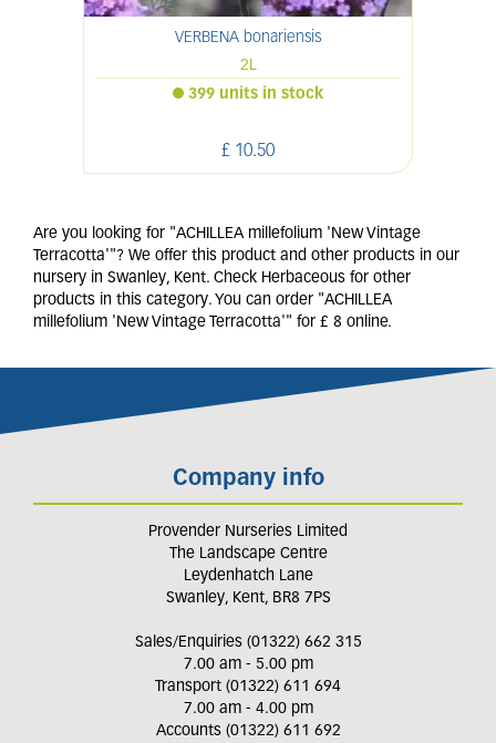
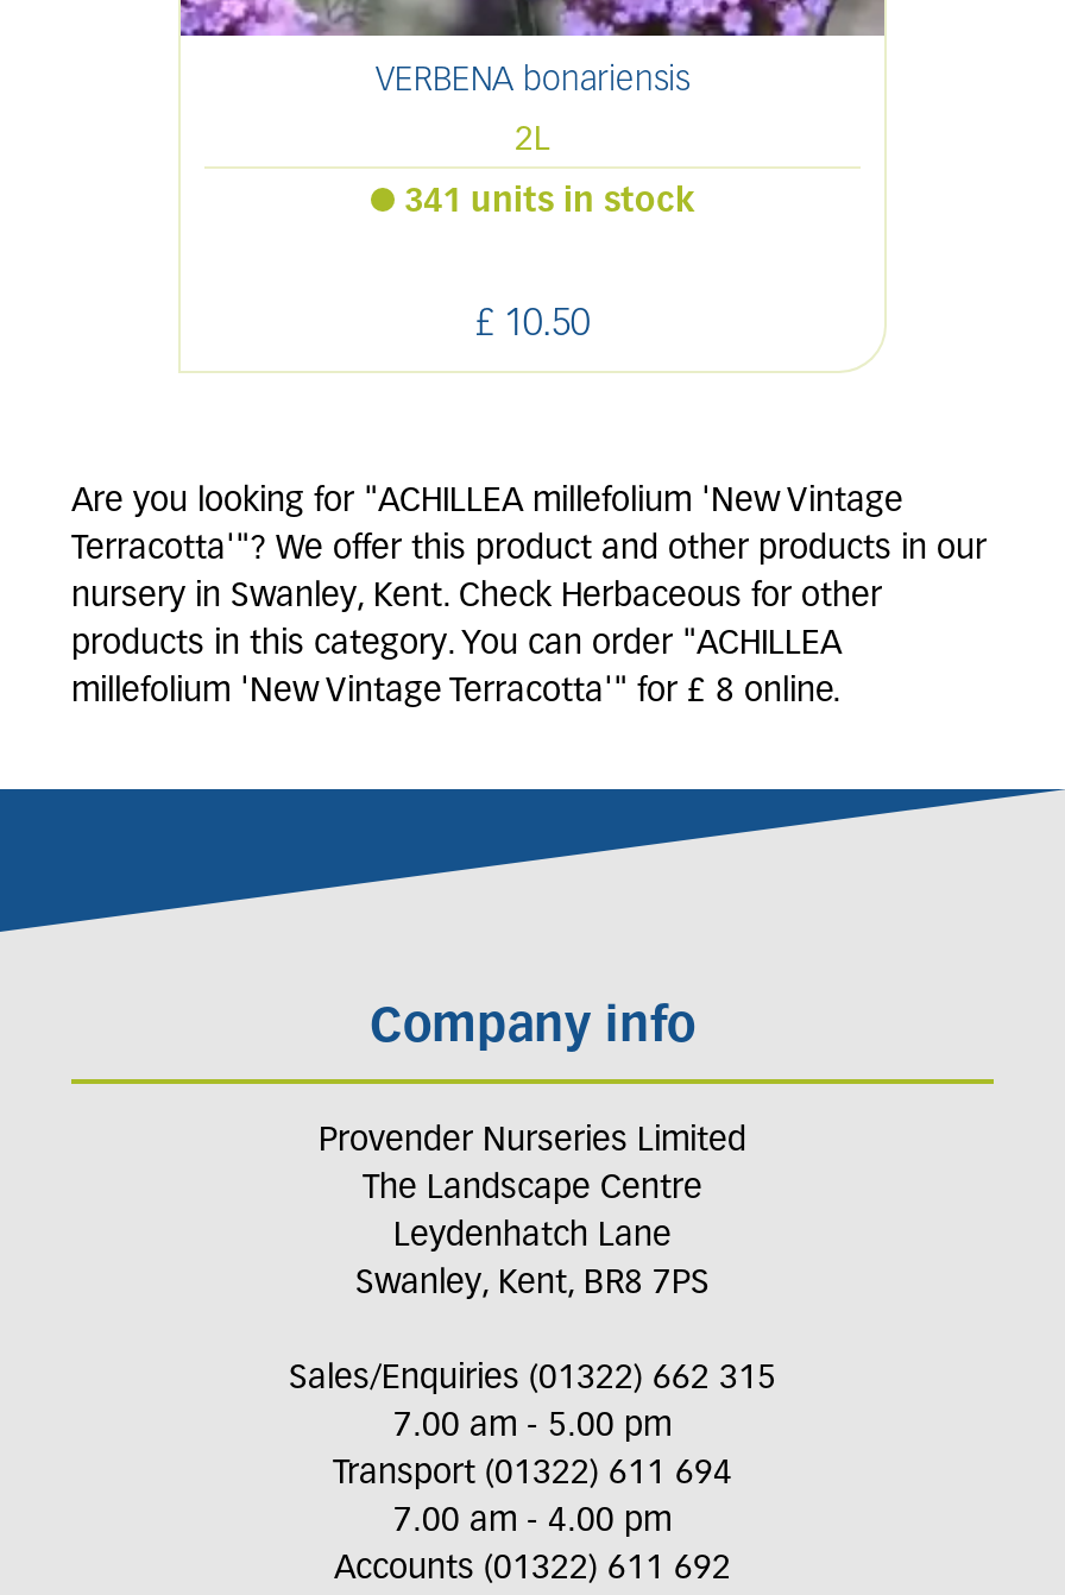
- 399 units in stock
+ 341 units in stock
